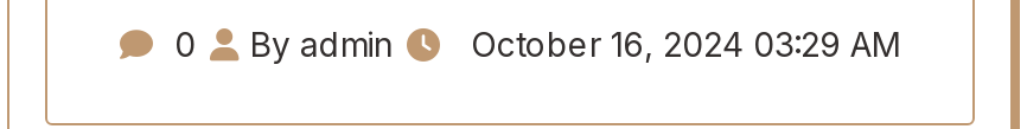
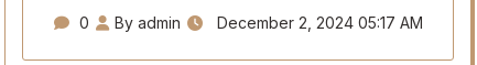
- 0 By admin October 16, 2024 03:29 AM
+ 0 By admin December 2, 2024 05:17 AM
